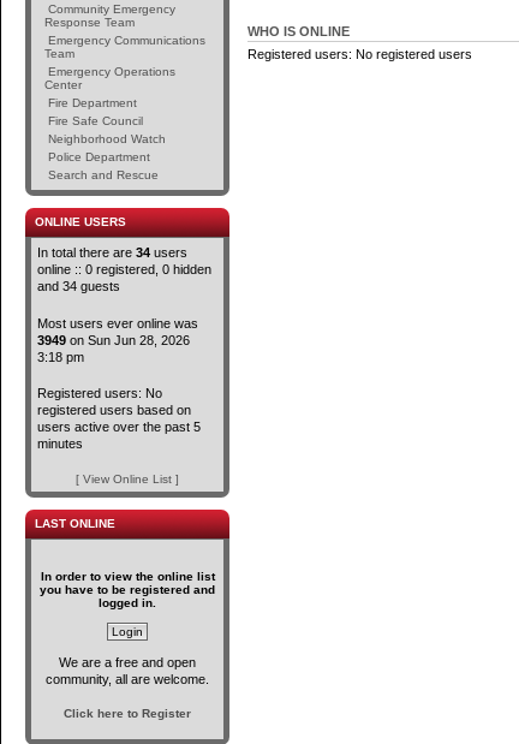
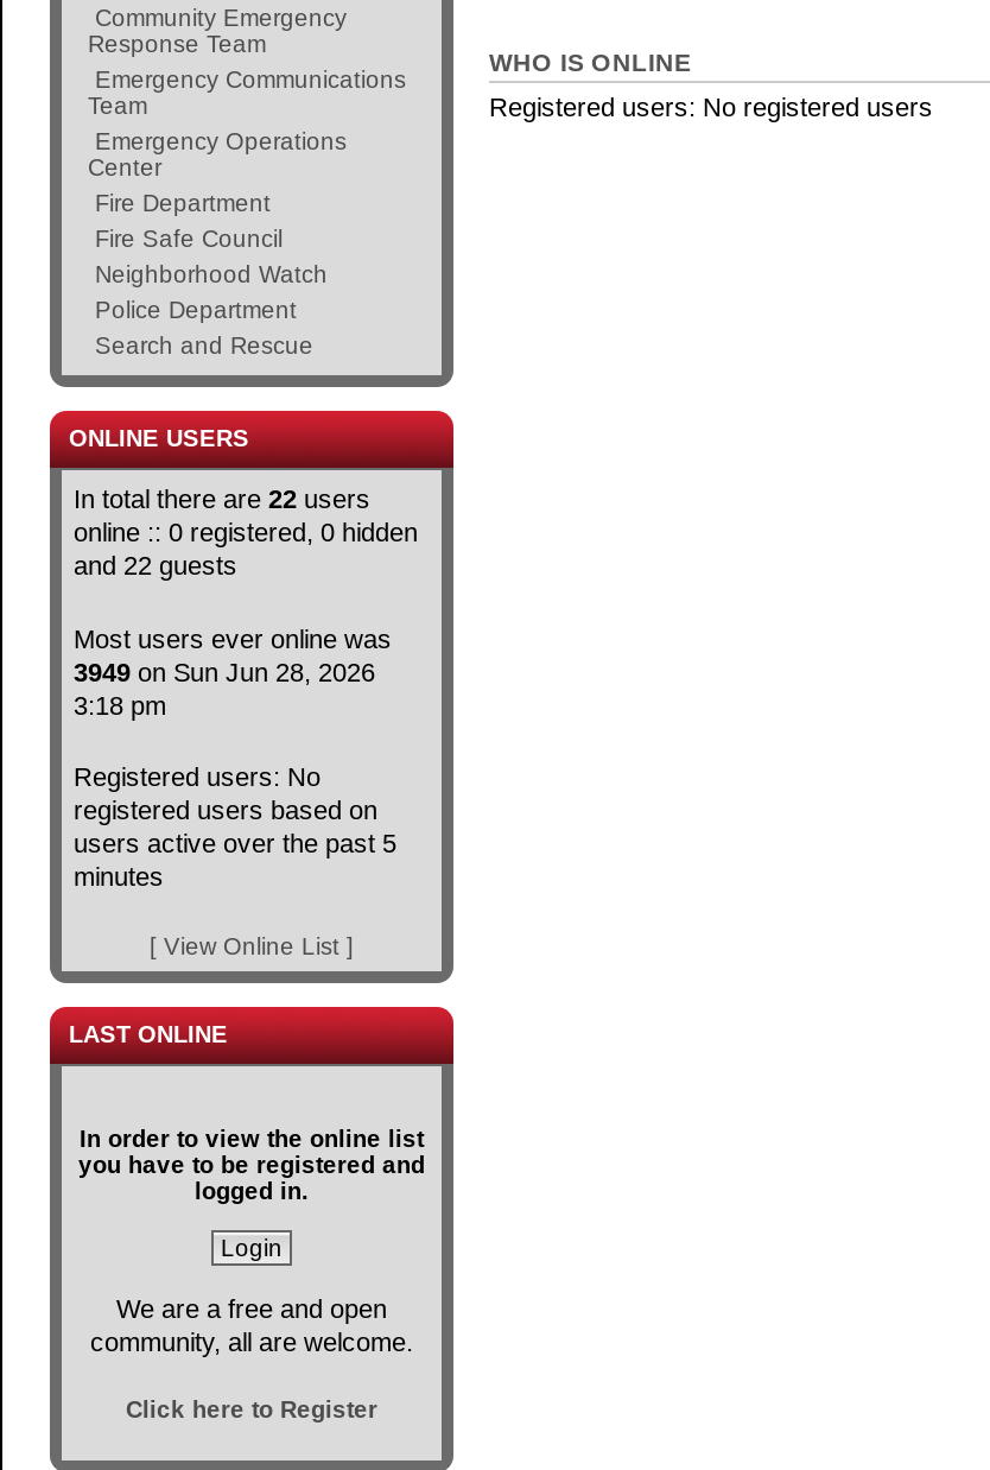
- In total there are 34 users
+ In total there are 22 users

- and 34 guests
+ and 22 guests
